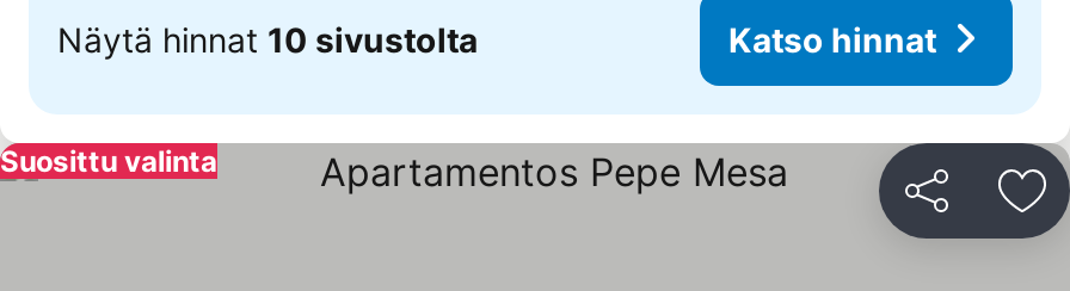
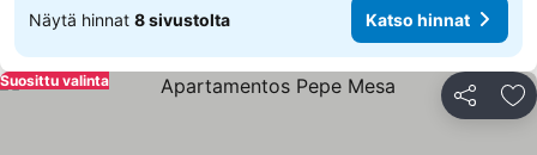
- Näytä hinnat 10 sivustolta
+ Näytä hinnat 8 sivustolta
